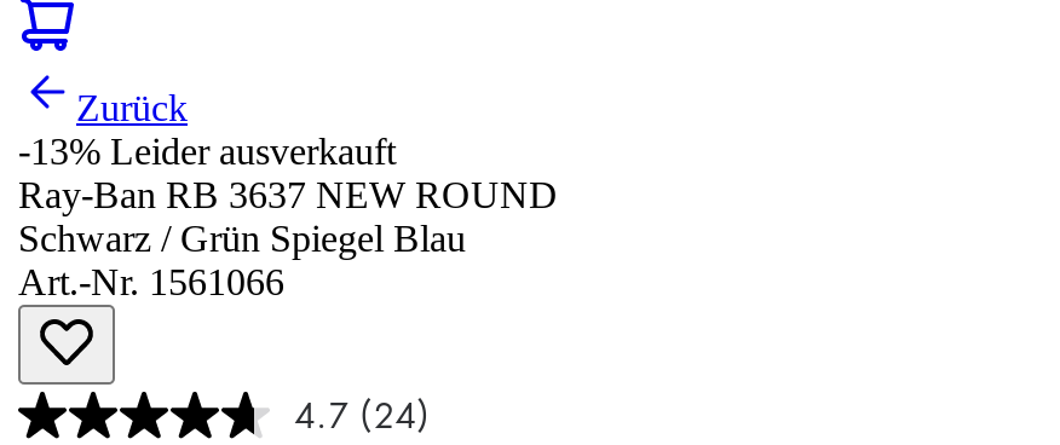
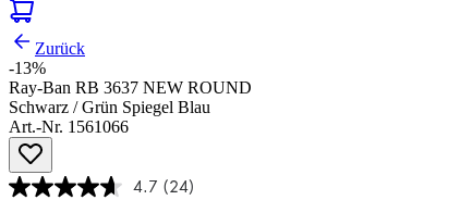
- -13% Leider ausverkauft
+ -13%
